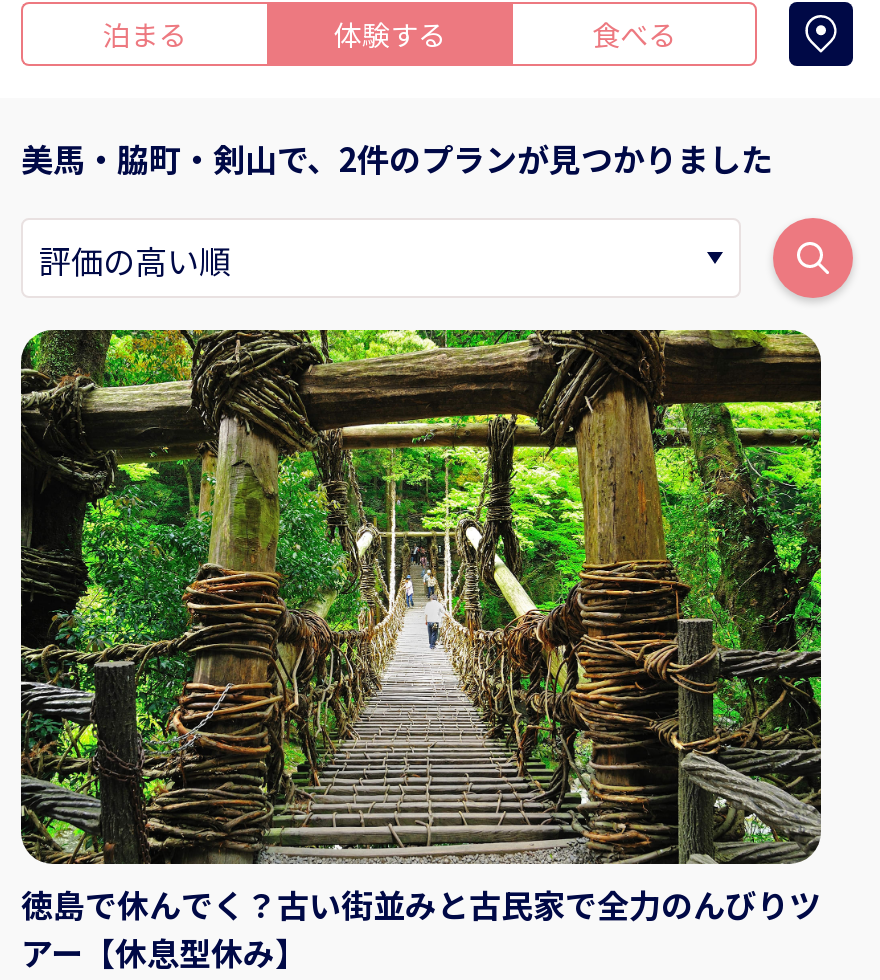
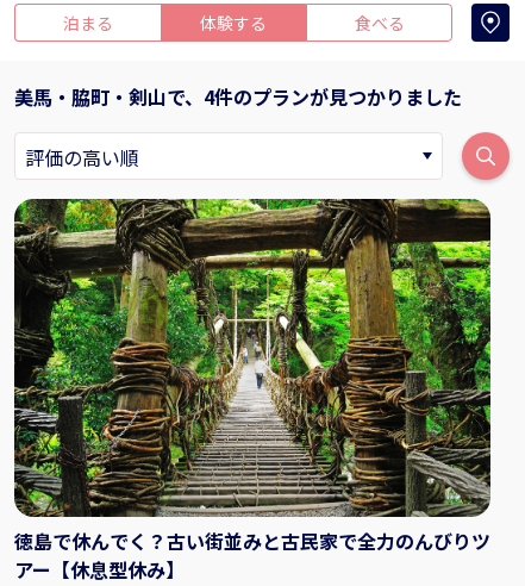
- 美馬・脇町・剣山で、2件のプランが見つかりました
+ 美馬・脇町・剣山で、4件のプランが見つかりました
